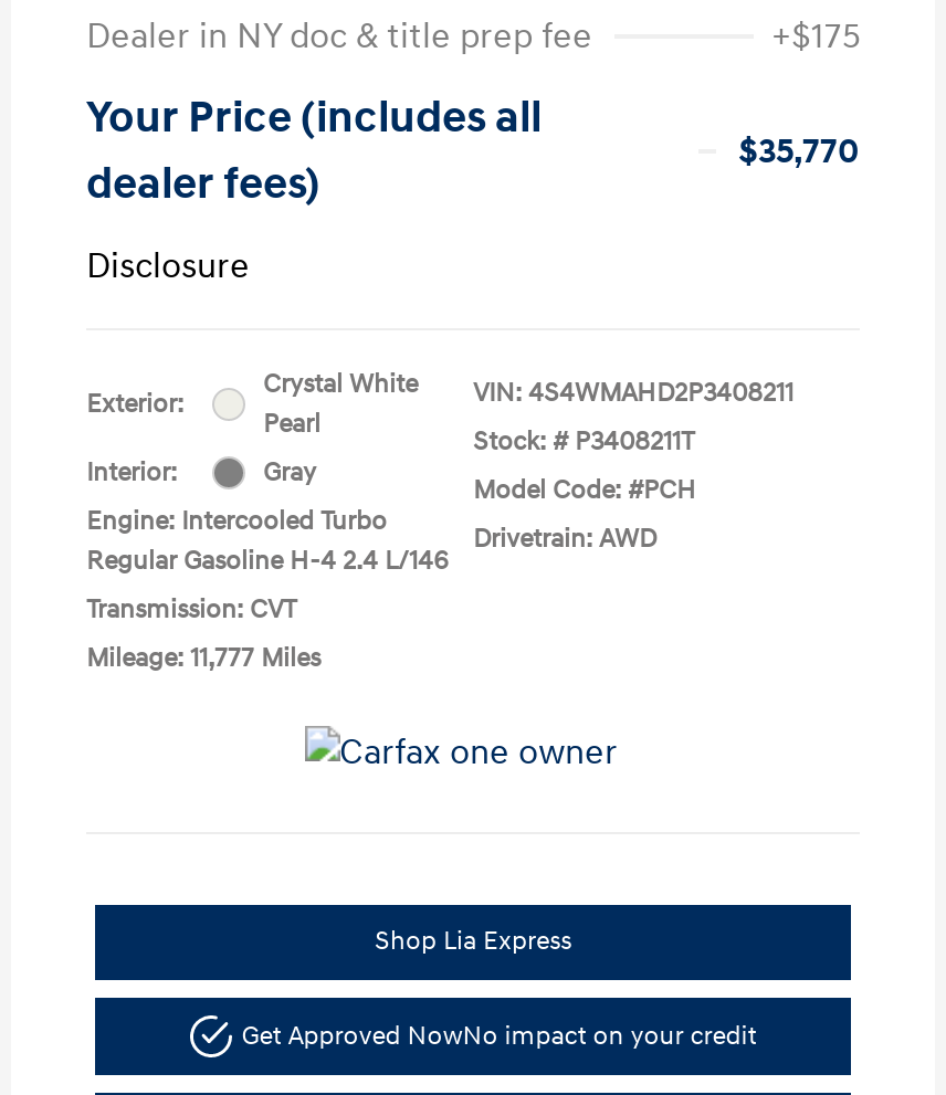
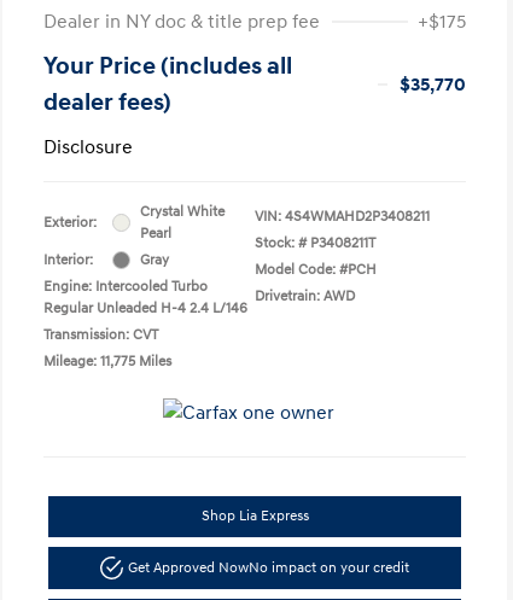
- Regular Gasoline H-4 2.4 L/146
+ Regular Unleaded H-4 2.4 L/146

- Mileage: 11,777 Miles
+ Mileage: 11,775 Miles
